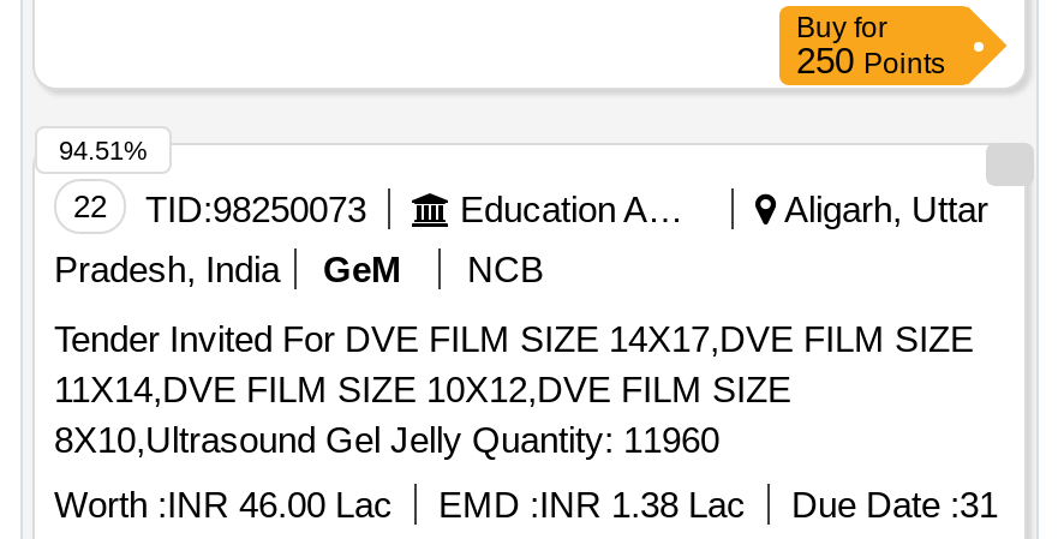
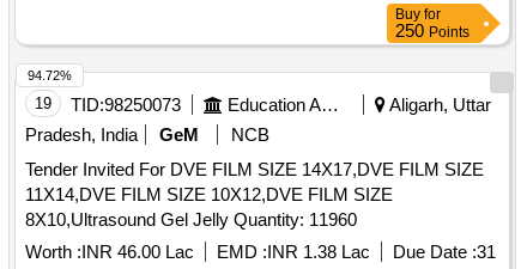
- 94.51%
+ 94.72%

- 22 TID:98250073
+ 19 TID:98250073
